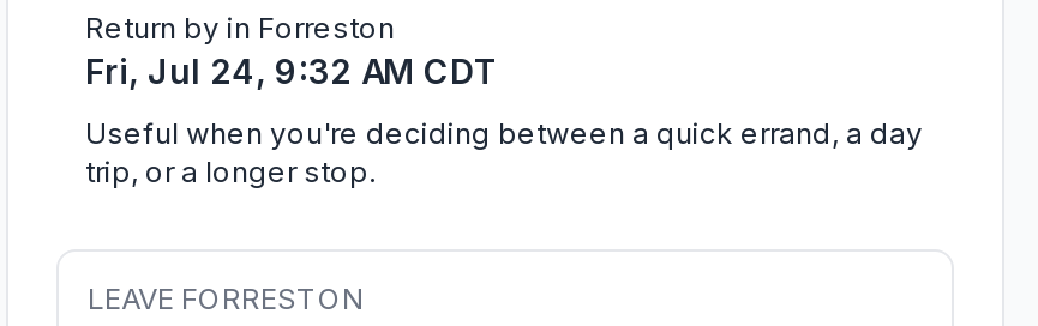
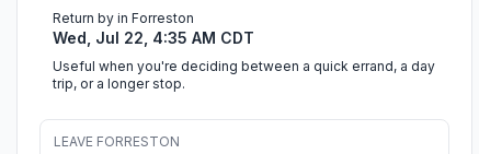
- Fri, Jul 24, 9:32 AM CDT
+ Wed, Jul 22, 4:35 AM CDT
